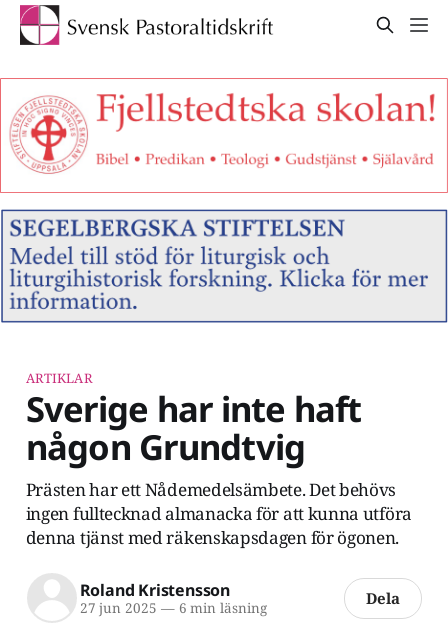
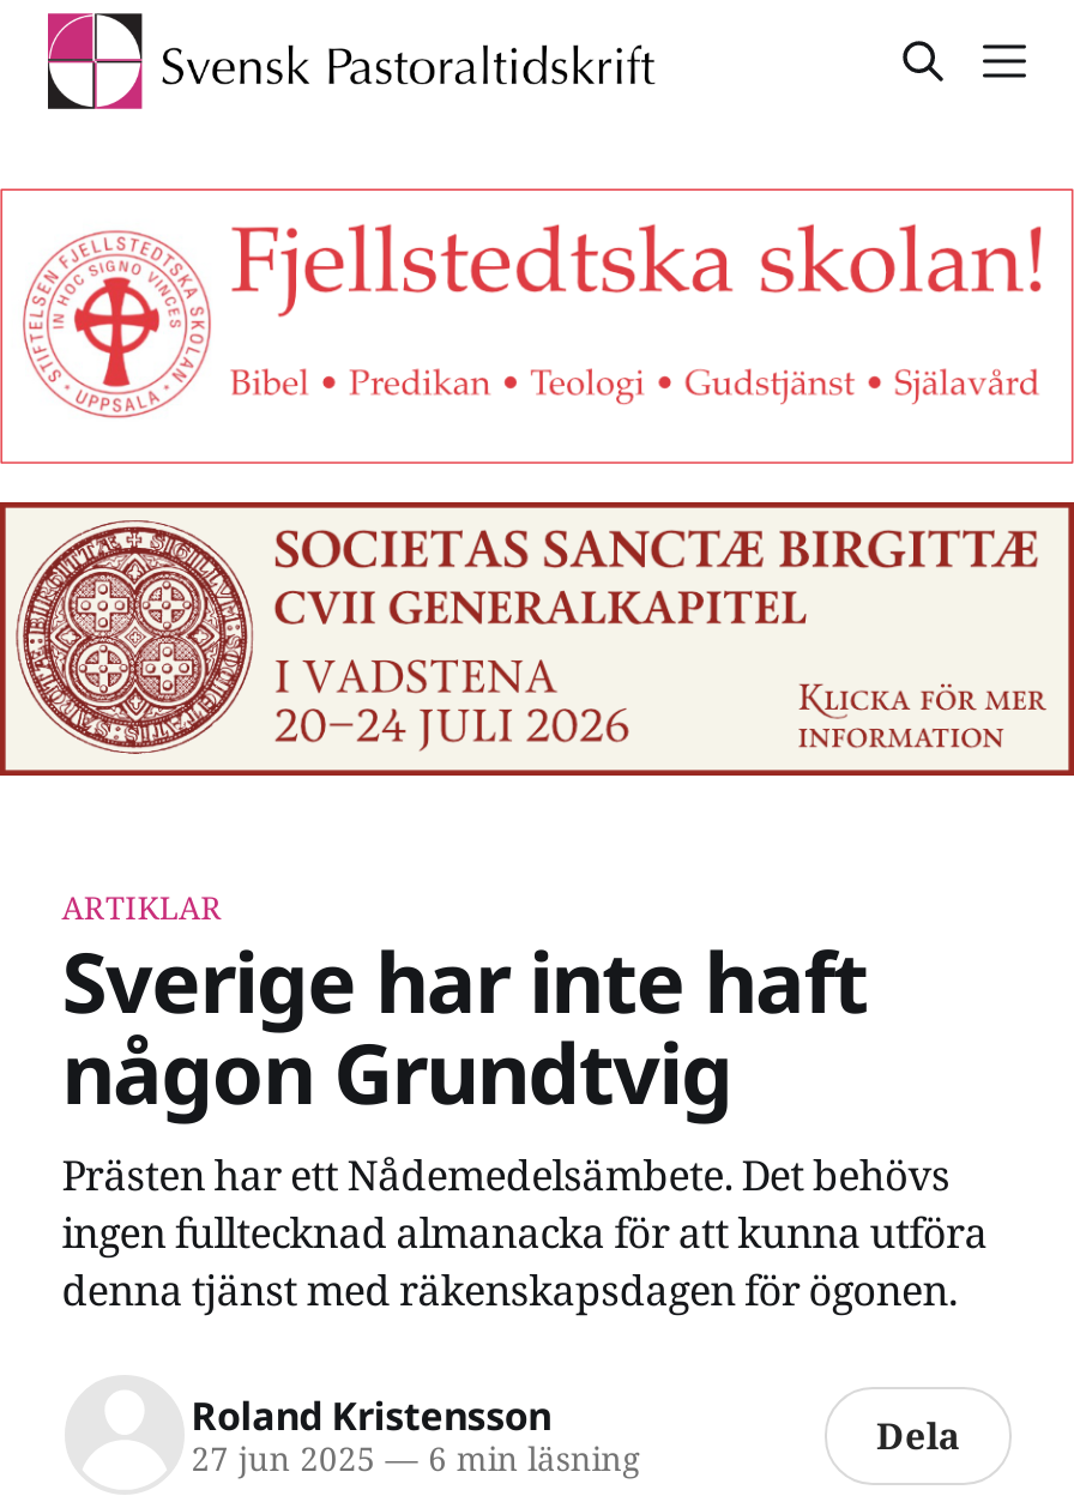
- [image]
+ [image]
